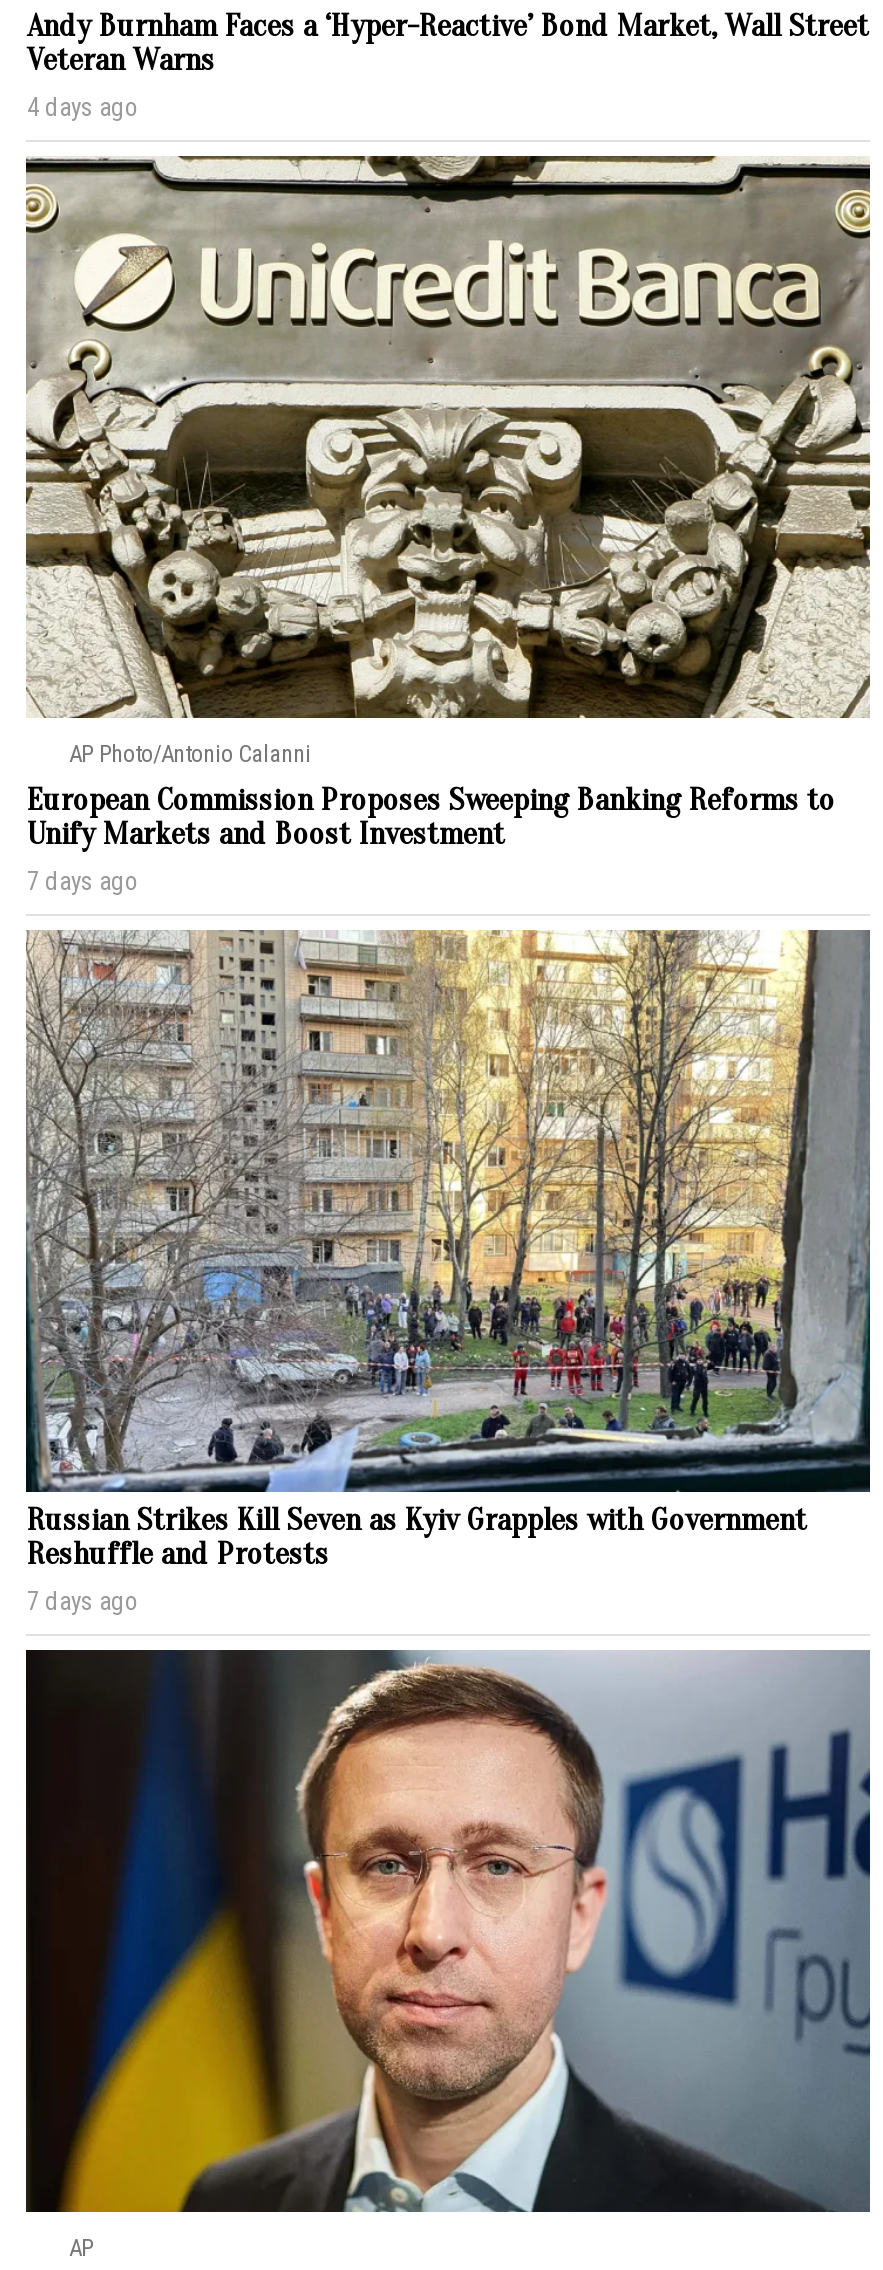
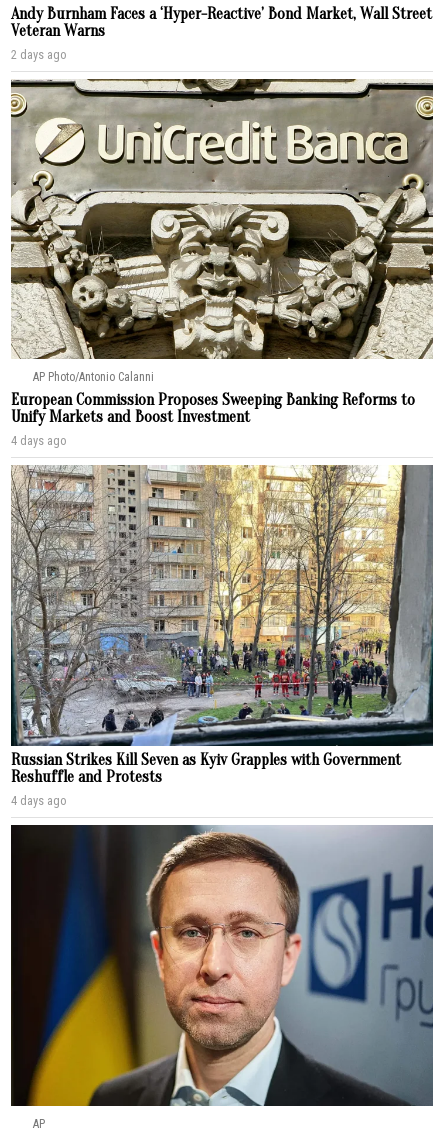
- 4 days ago
+ 2 days ago

- 7 days ago
+ 4 days ago

- 7 days ago
+ 4 days ago
